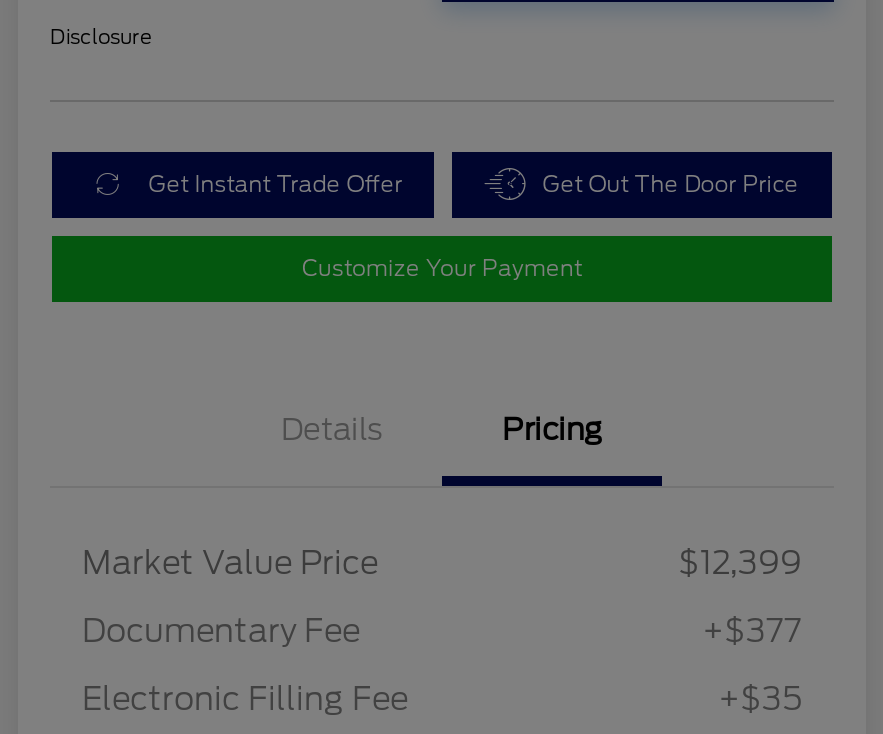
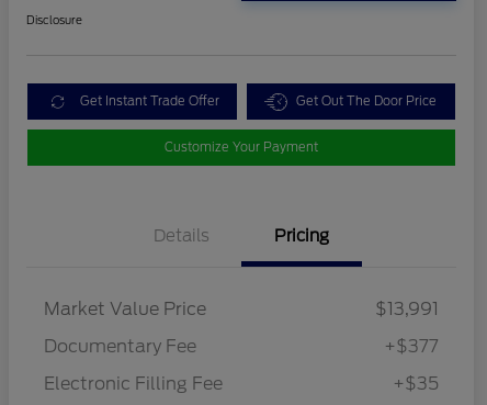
- $12,399
+ $13,991
